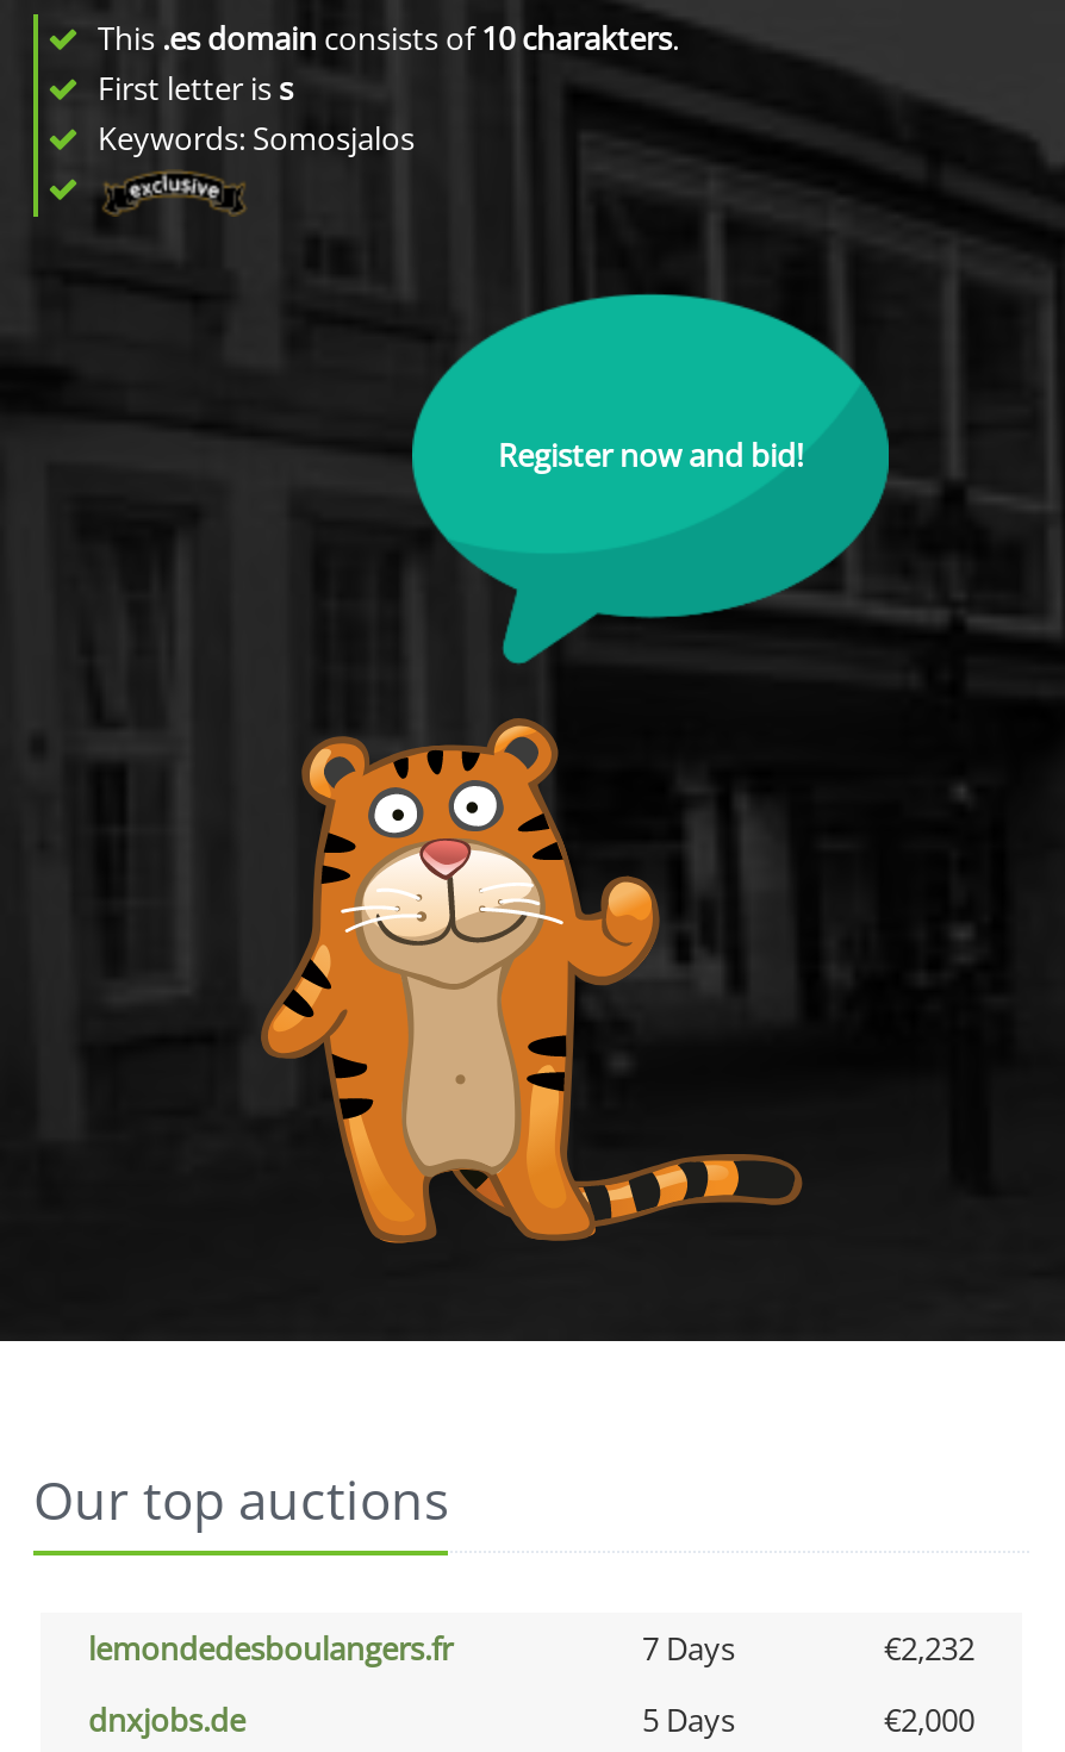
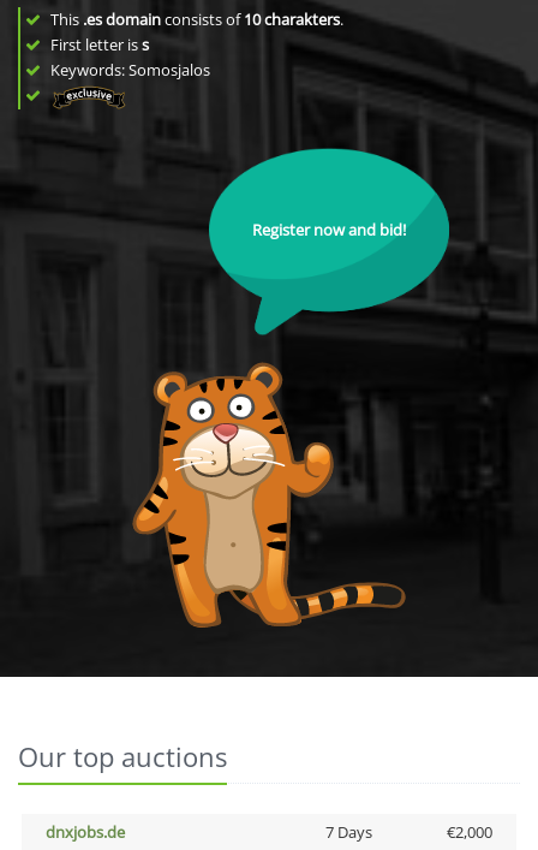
- lemondedesboulangers.fr
- 7 Days
- €2,232

- 5 Days
+ 7 Days
